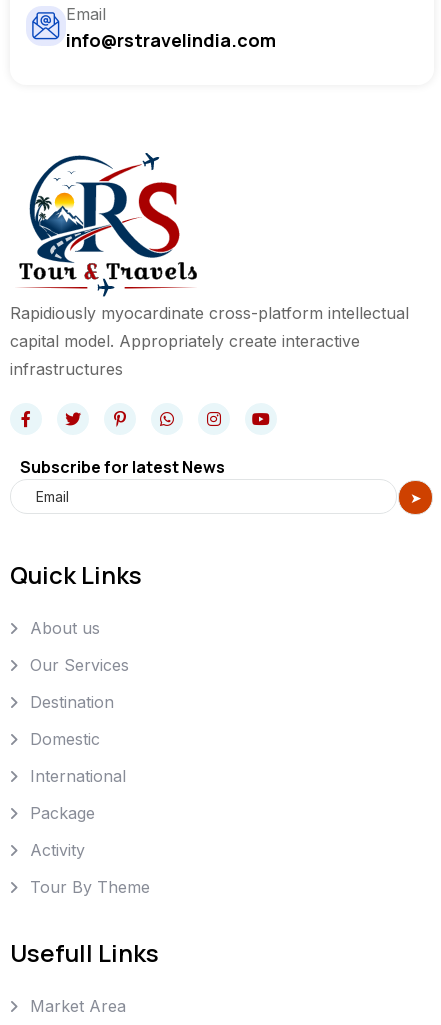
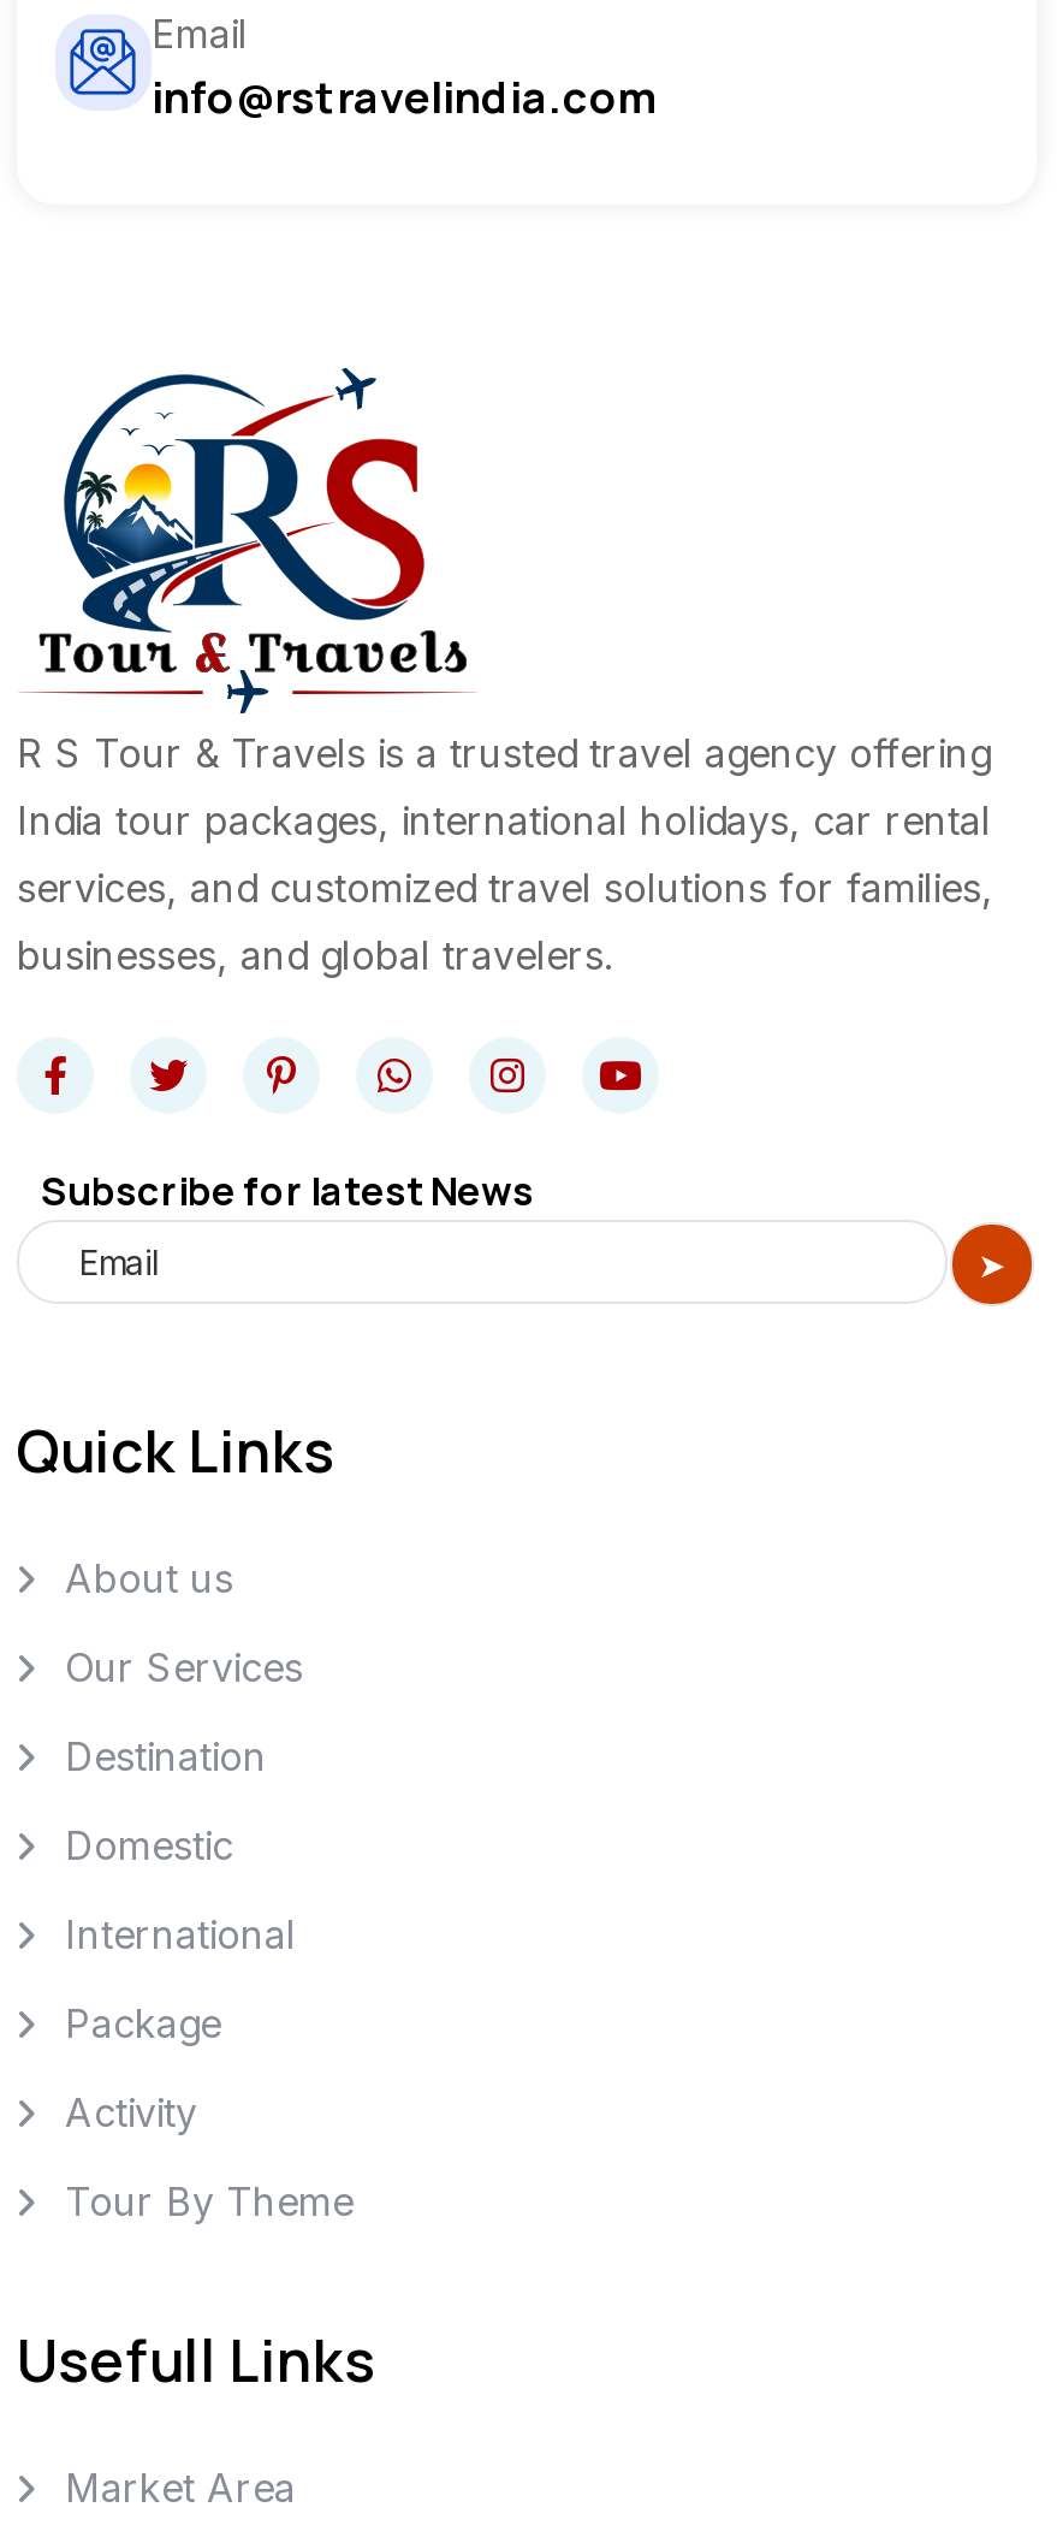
- Rapidiously myocardinate cross-platform intellectual
- capital model. Appropriately create interactive
- infrastructures
+ R S Tour & Travels is a trusted travel agency offering
+ India tour packages, international holidays, car rental
+ services, and customized travel solutions for families,
+ businesses, and global travelers.
